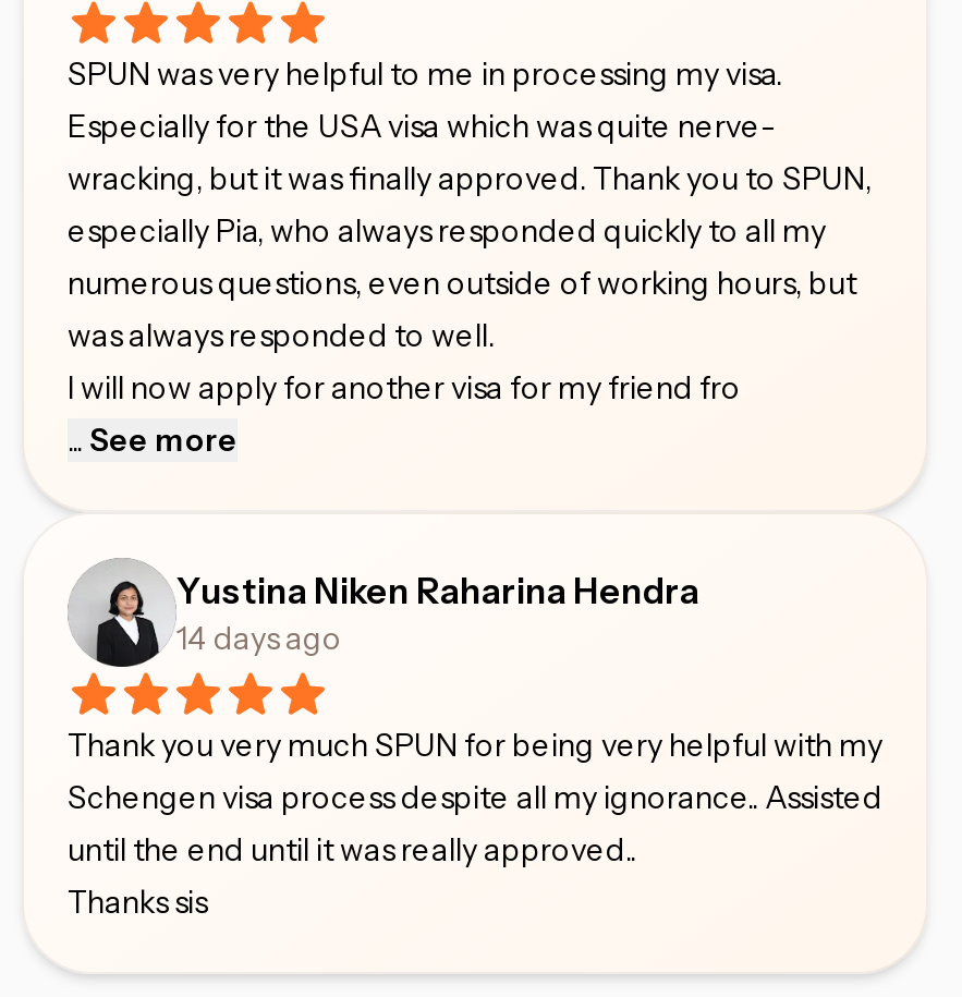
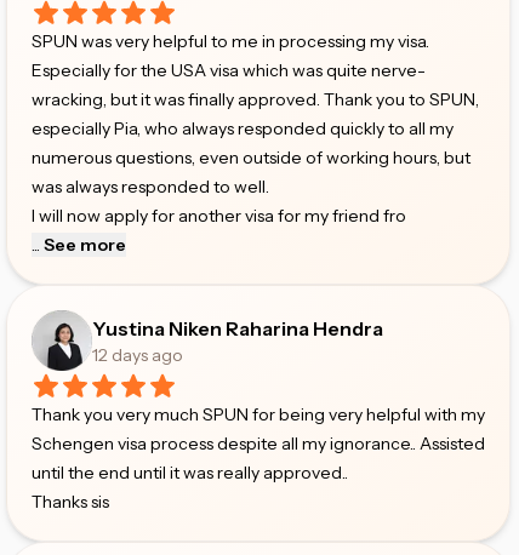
- 14 days ago
+ 12 days ago
